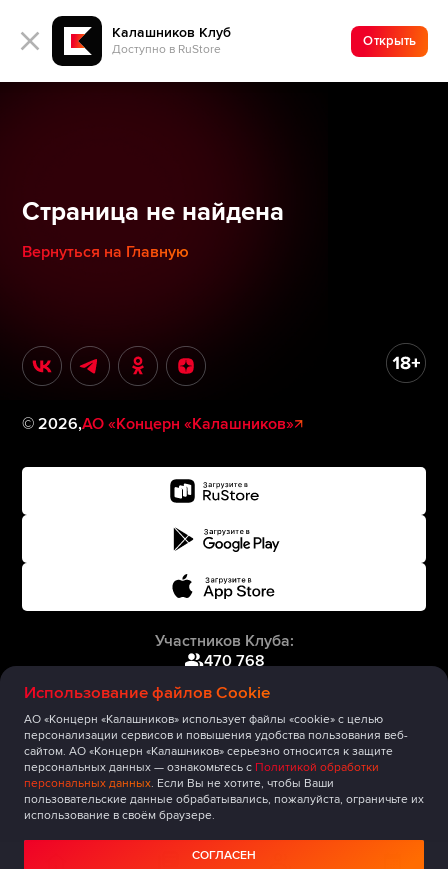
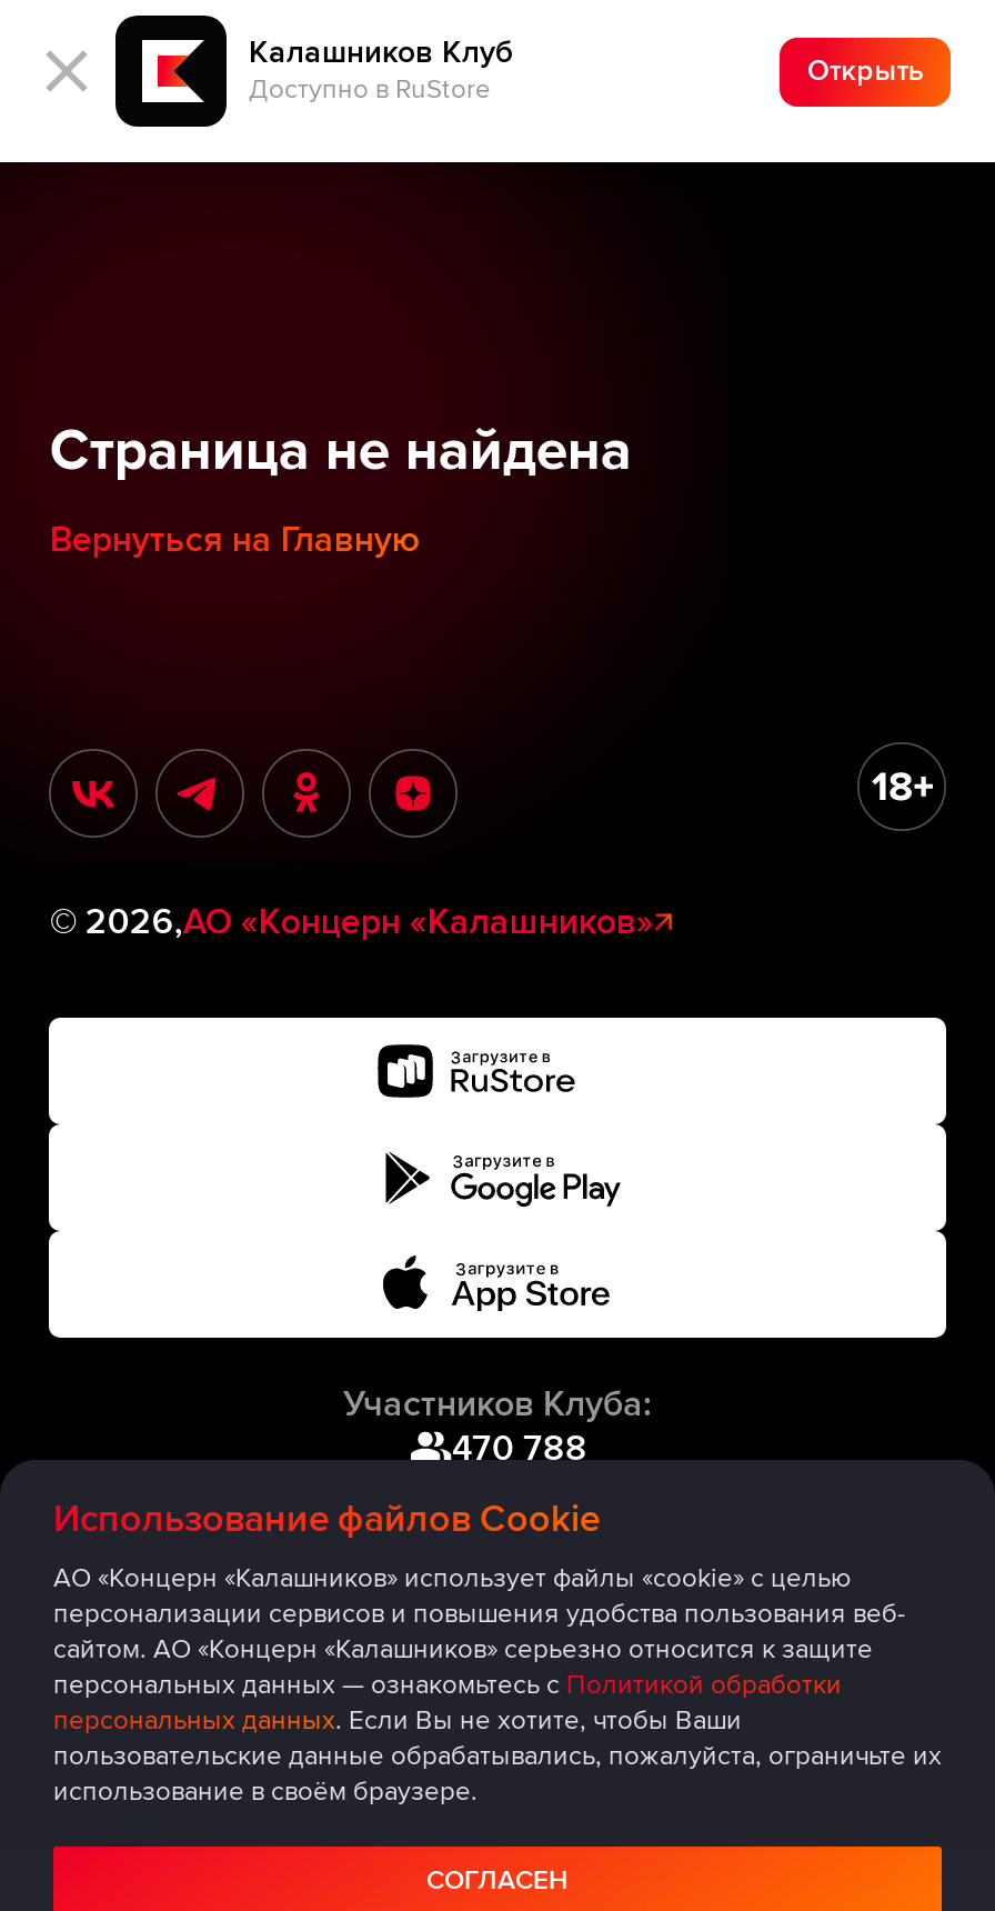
- 470 768
+ 470 788
